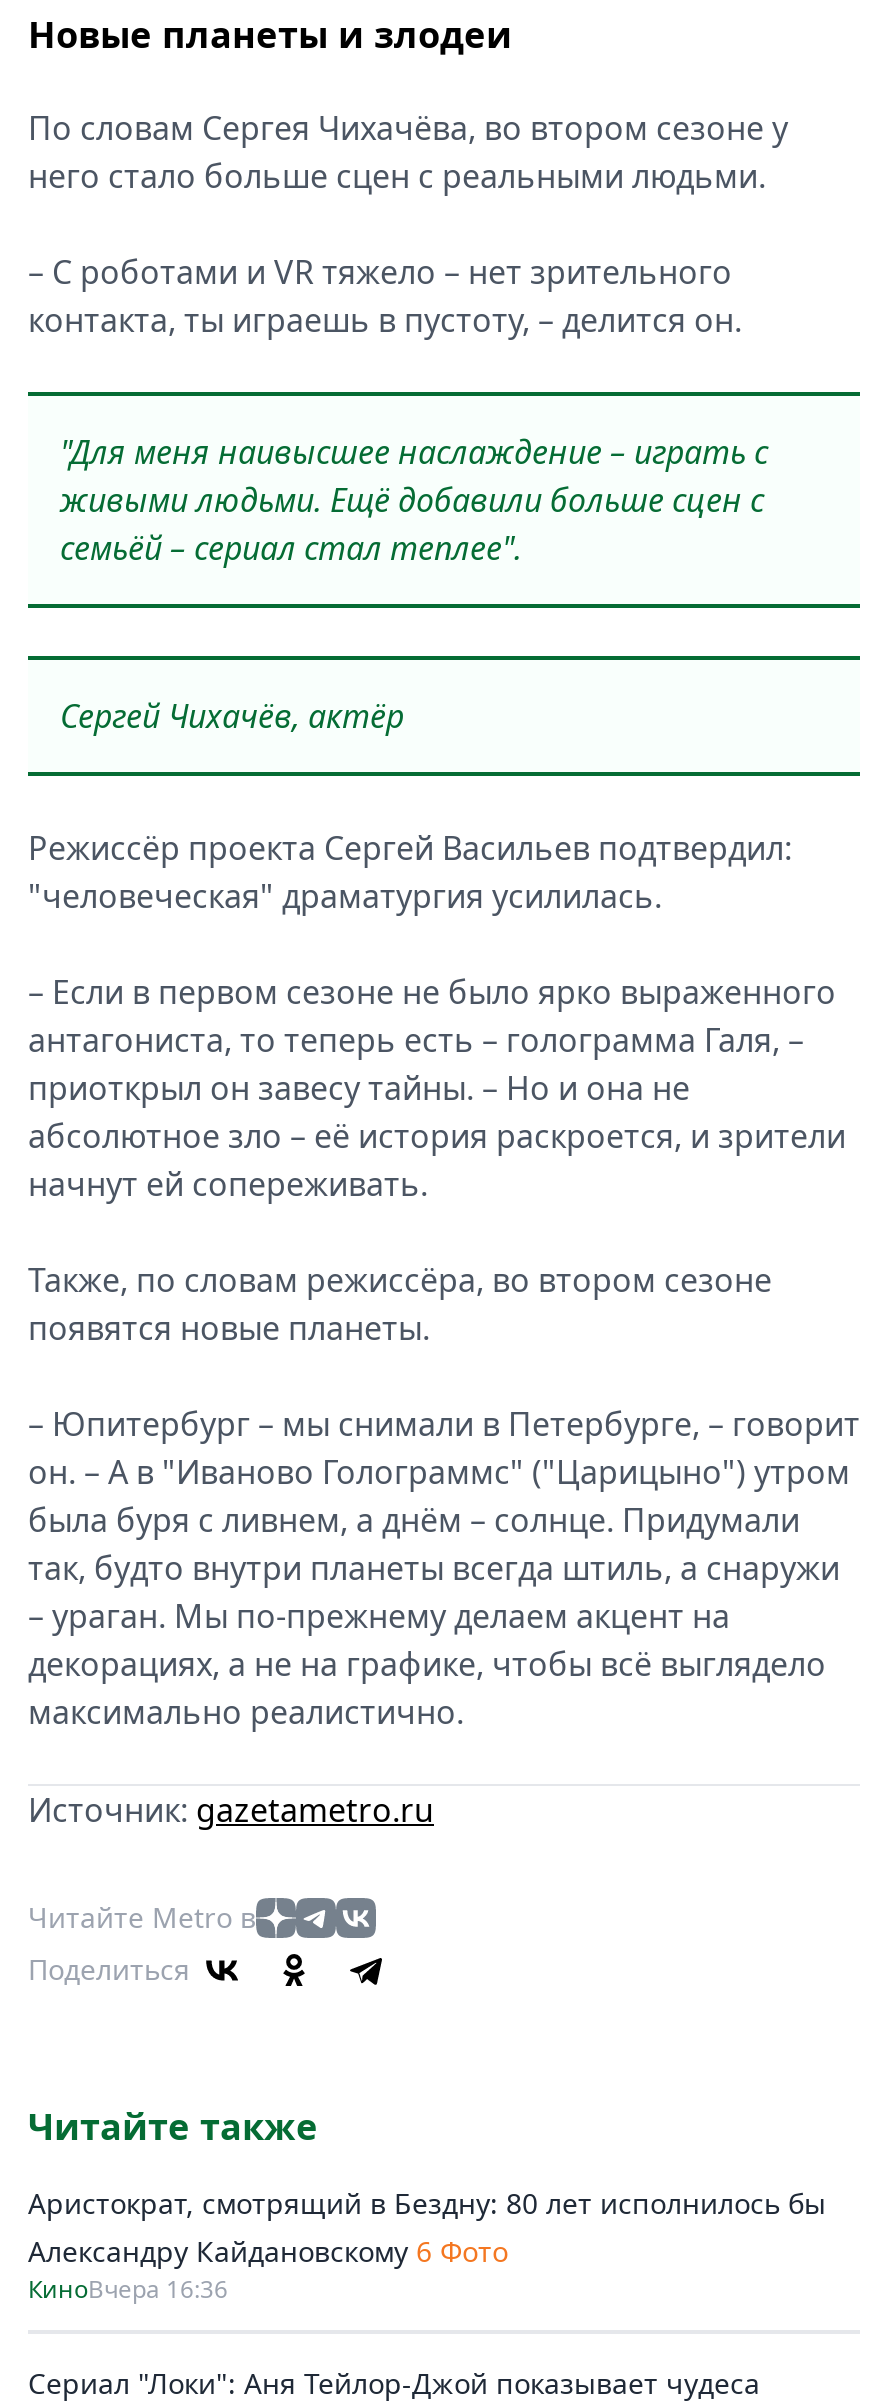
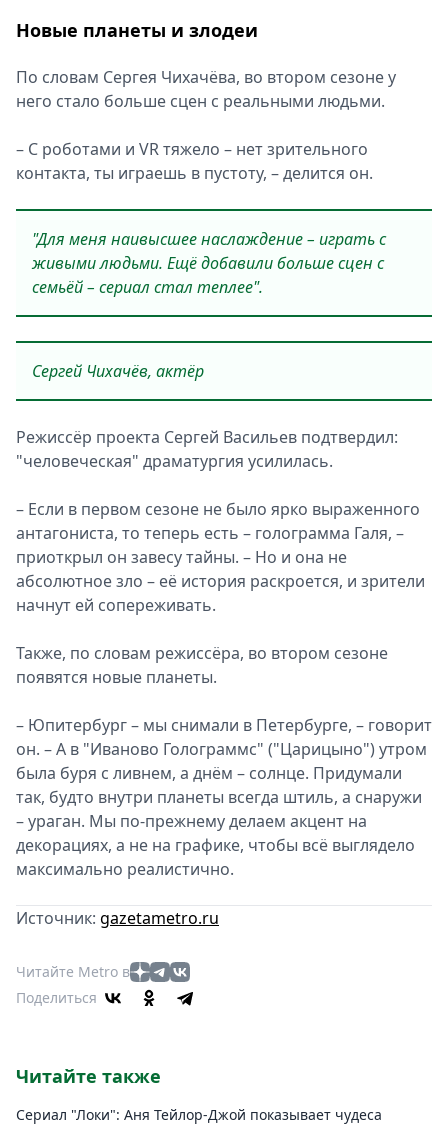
- Аристократ, смотрящий в Бездну: 80 лет исполнилось бы
- Александру Кайдановскому 6 Фото
- КиноВчера 16:36
